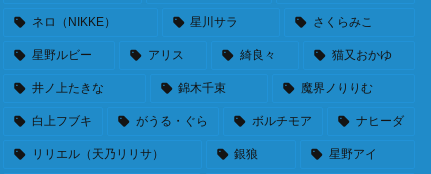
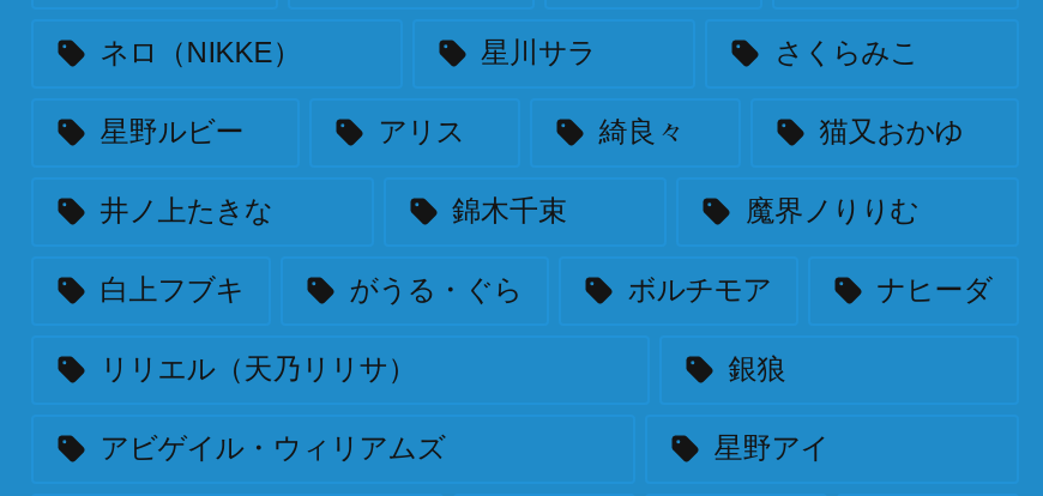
+ アビゲイル・ウィリアムズ
